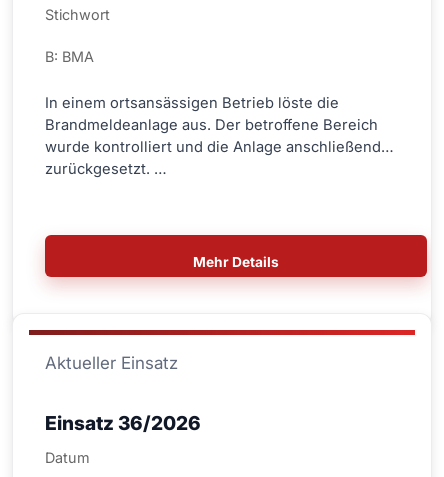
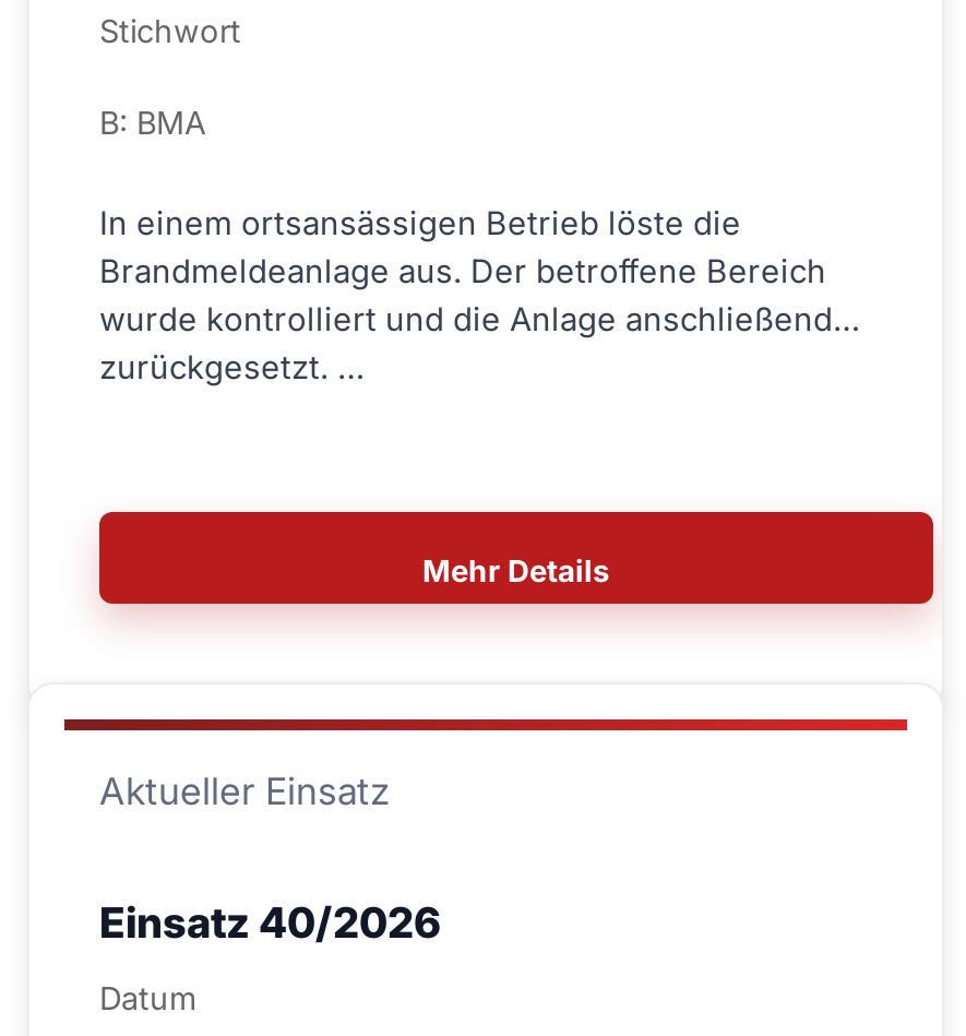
- Einsatz 36/2026
+ Einsatz 40/2026
